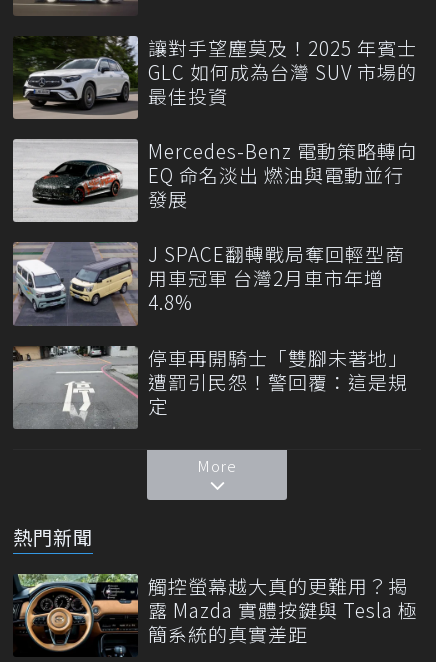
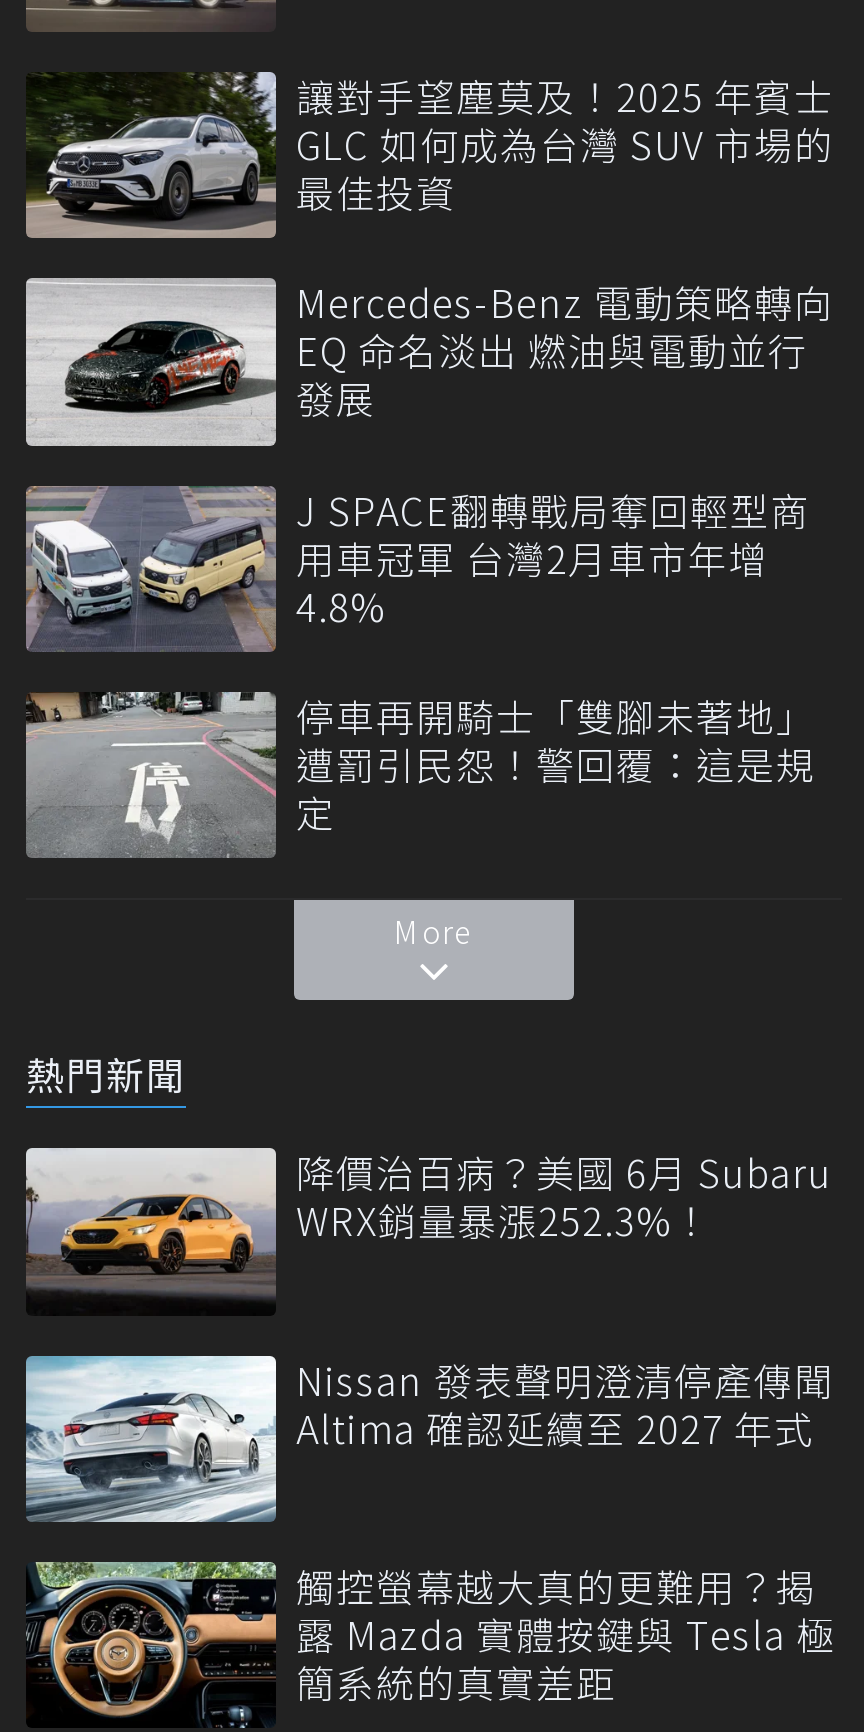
+ [image]

+ [image]
+ 降價治百病？美國 6月 Subaru
+ WRX銷量暴漲252.3%！
+ Nissan 發表聲明澄清停產傳聞
+ Altima 確認延續至 2027 年式
